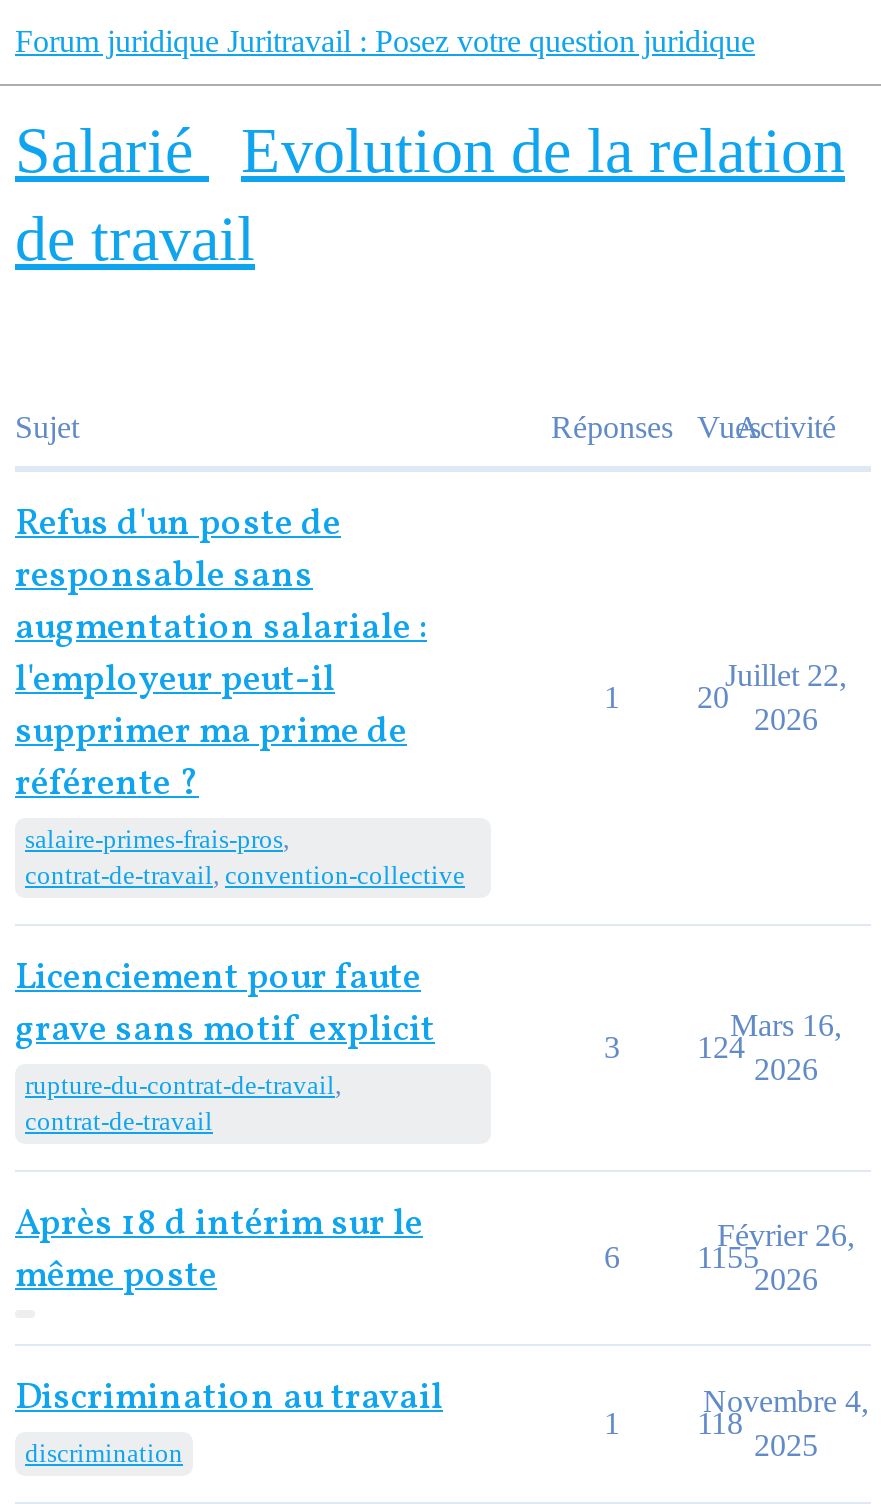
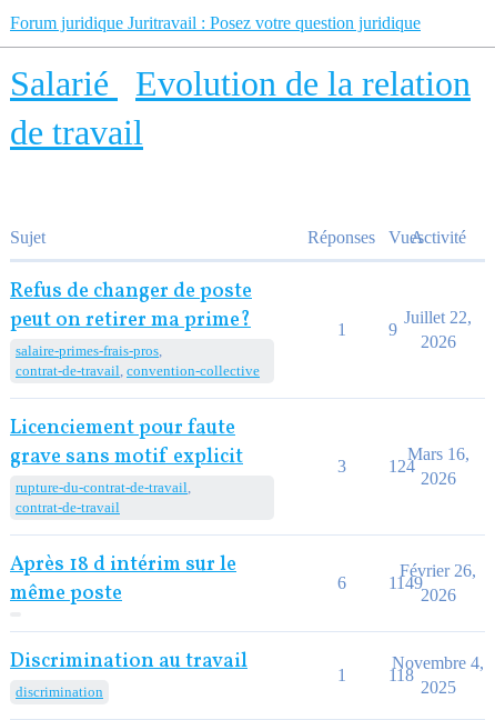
- Refus d'un poste de
- responsable sans
- augmentation salariale :
- l'employeur peut-il
- supprimer ma prime de
- référente ?
+ Refus de changer de poste
+ peut on retirer ma prime?

- 20
+ 9

- 1155
+ 1149
